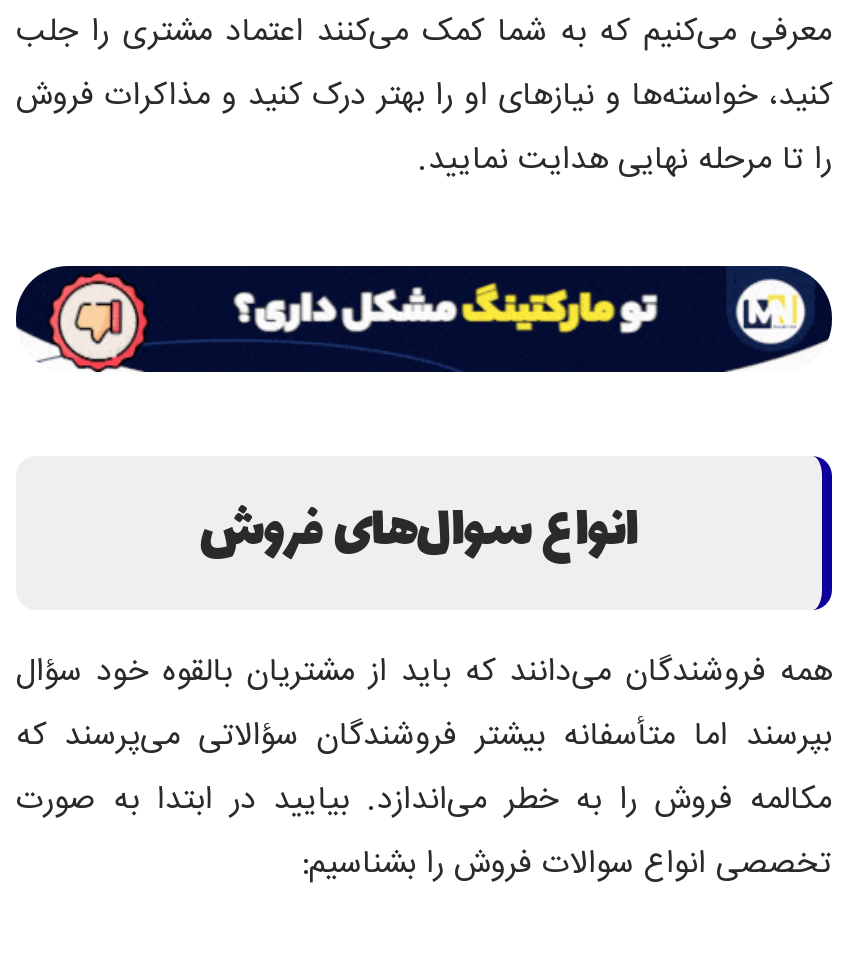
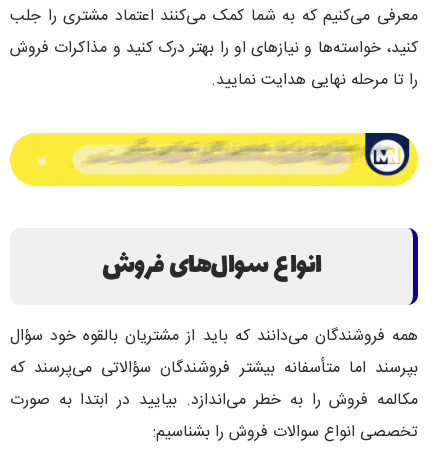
- [image]
+ [image]
